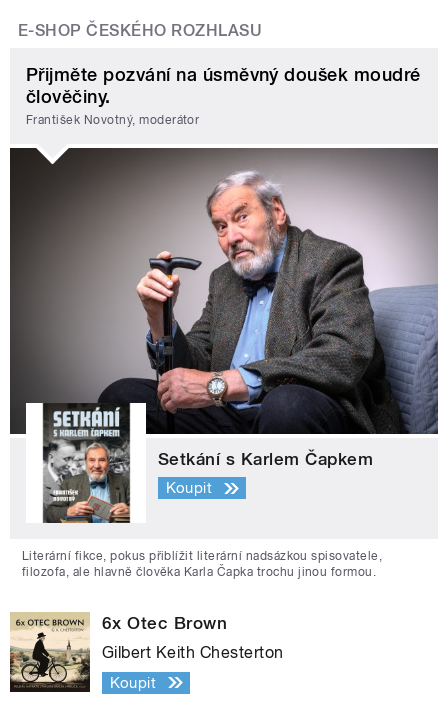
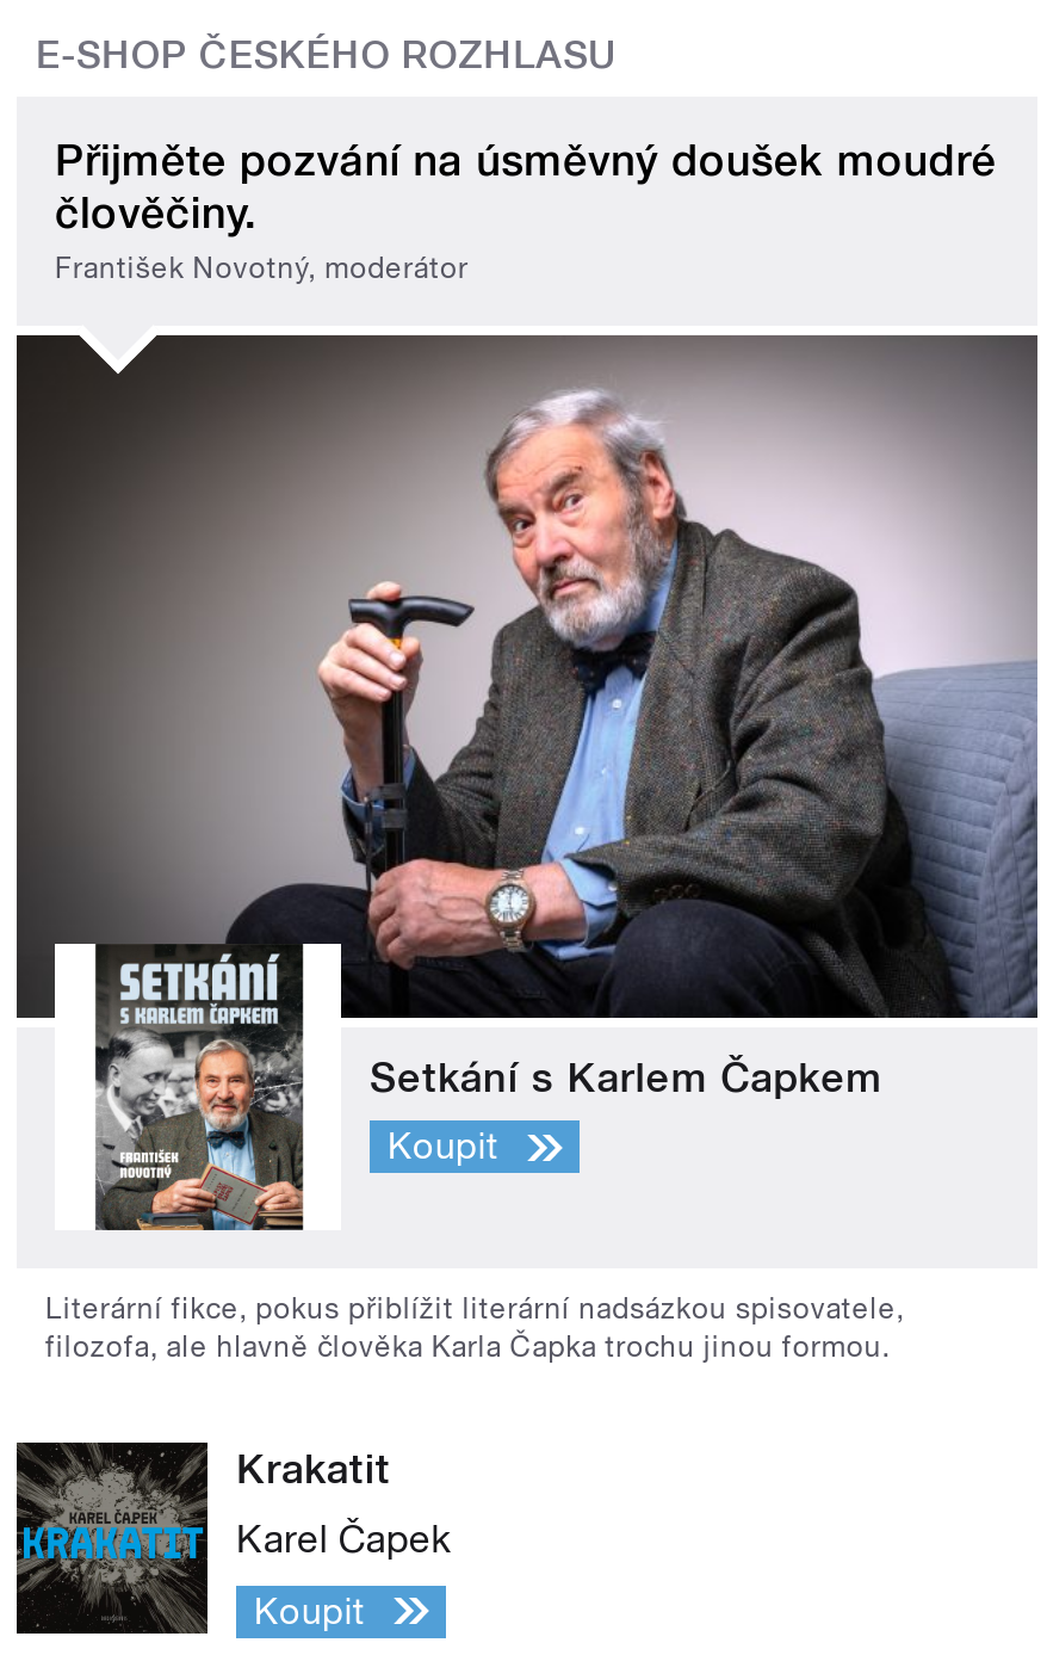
- [image]
- 6x Otec Brown
+ [image]
+ Krakatit

- Gilbert Keith Chesterton
+ Karel Čapek
